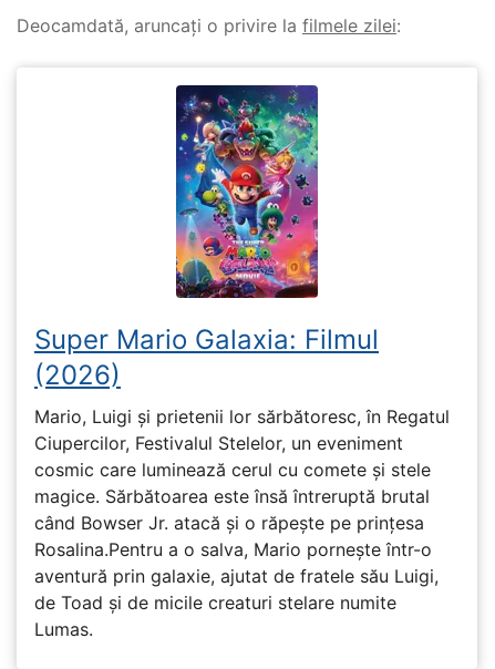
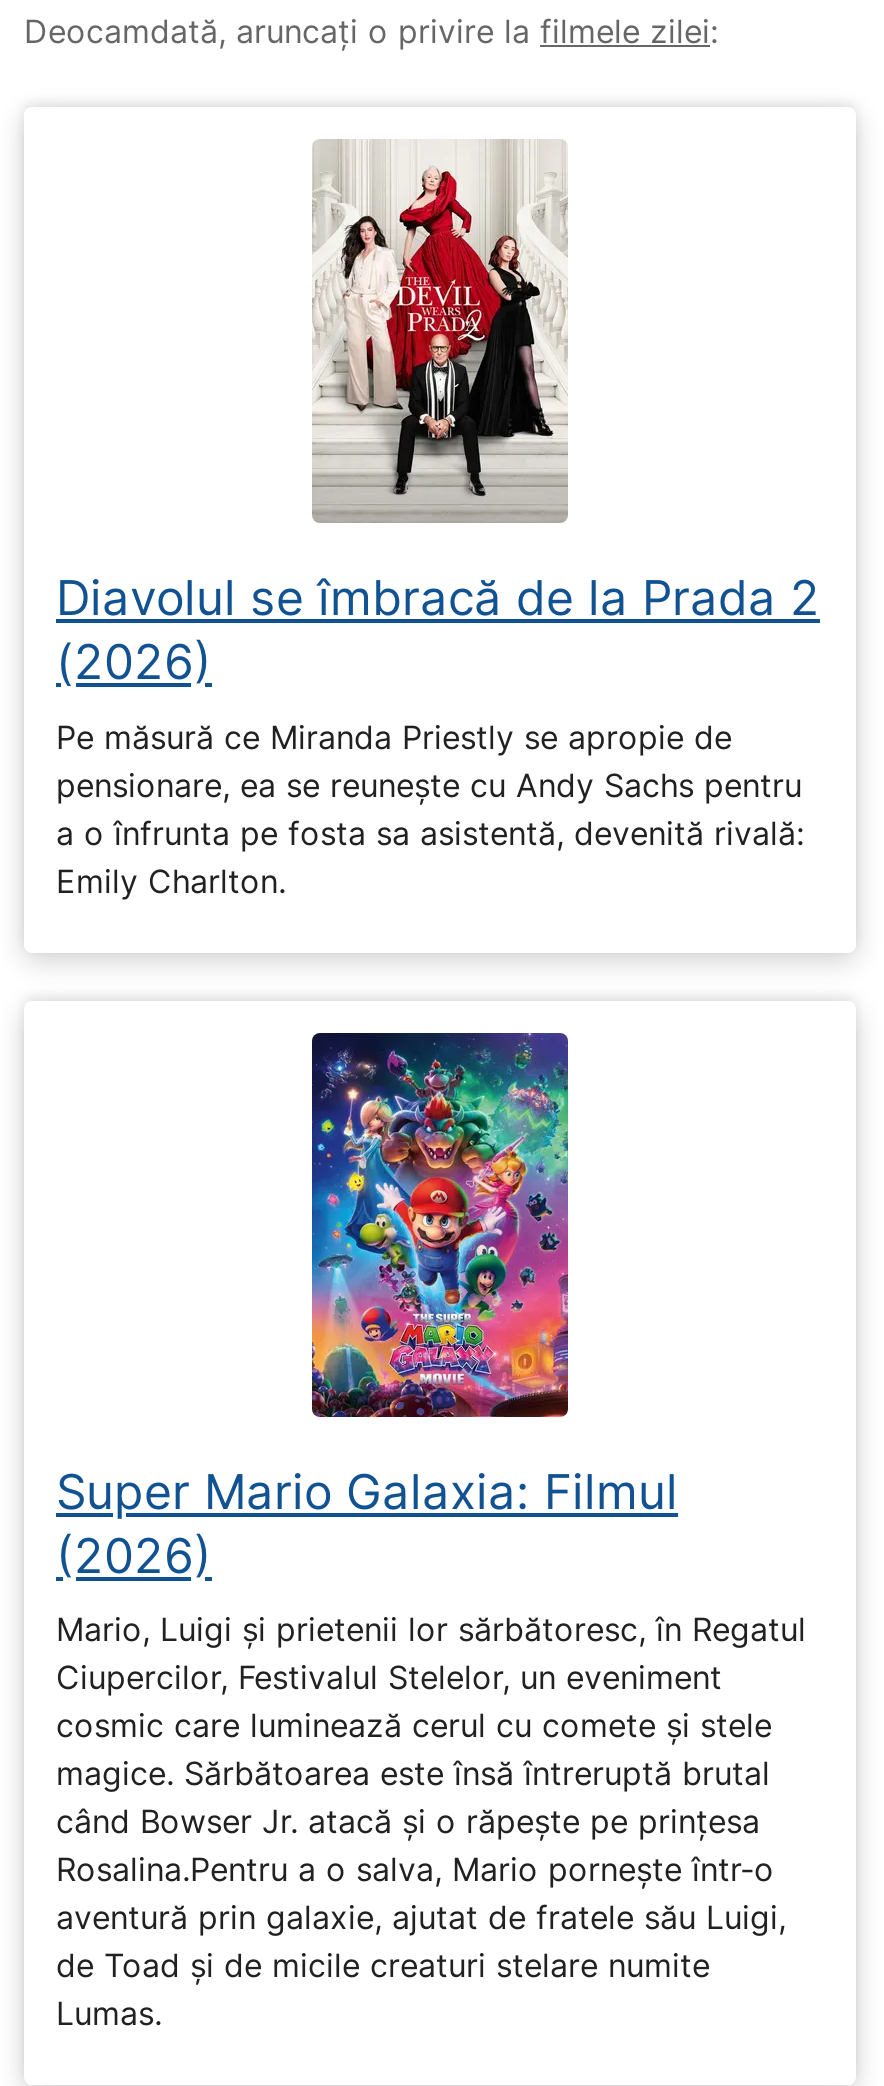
+ [image]
+ Diavolul se îmbracă de la Prada 2
+ (2026)
+ Pe măsură ce Miranda Priestly se apropie de
+ pensionare, ea se reunește cu Andy Sachs pentru
+ a o înfrunta pe fosta sa asistentă, devenită rivală:
+ Emily Charlton.
